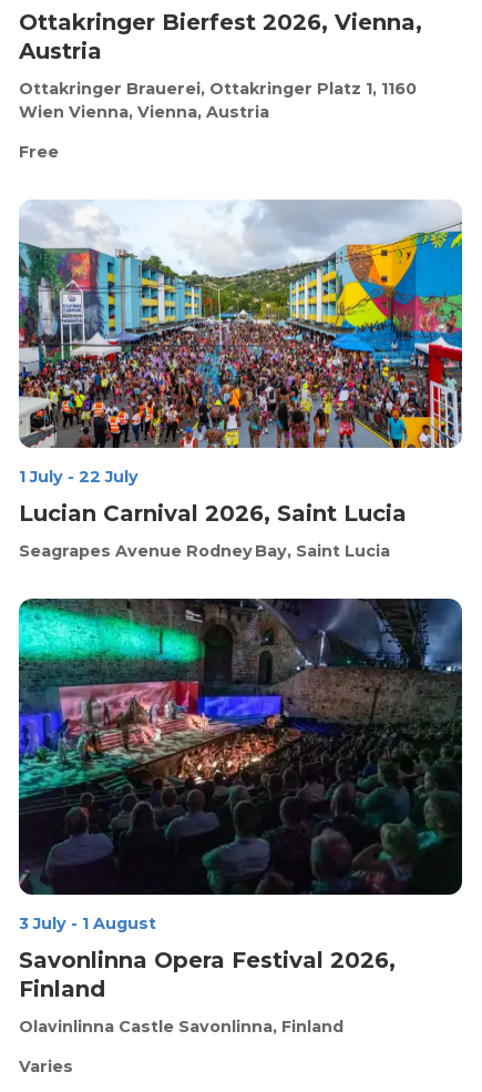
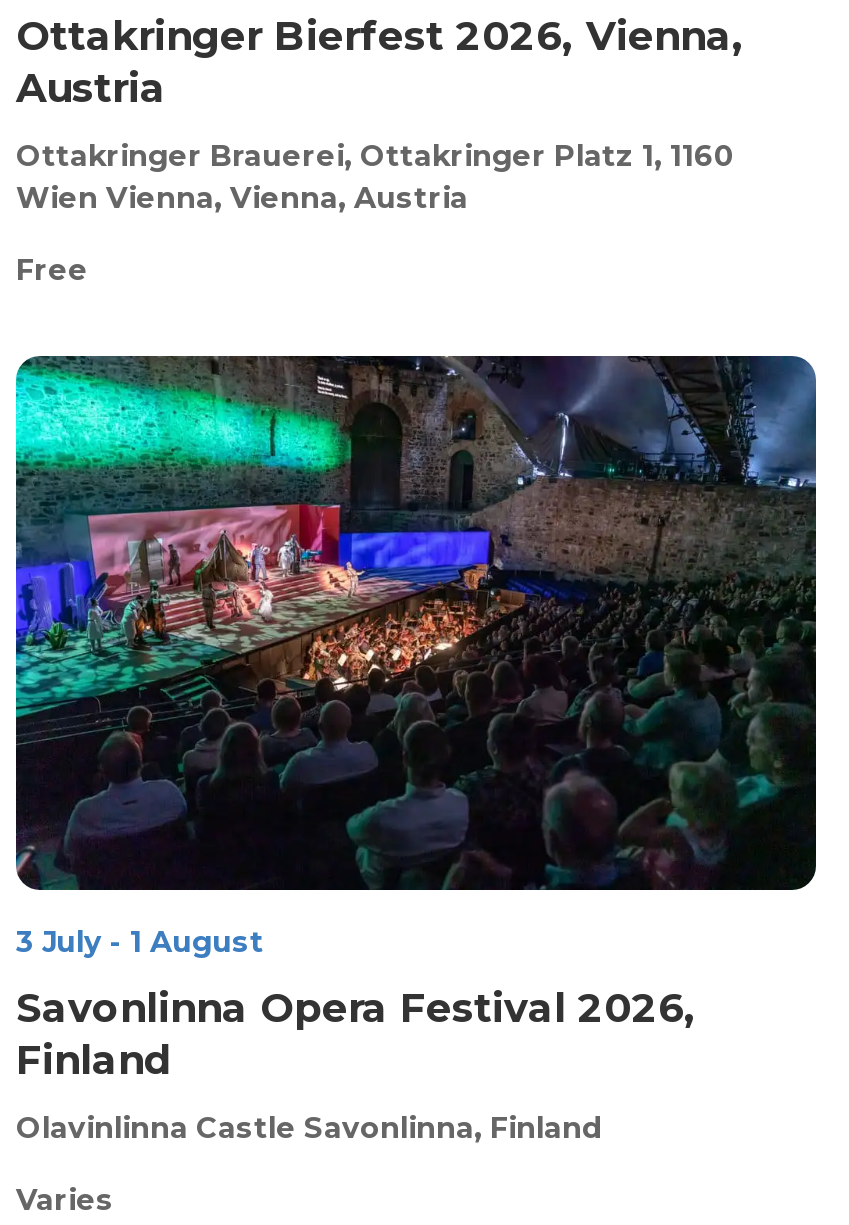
- [image]
- 1 July - 22 July

- Lucian Carnival 2026, Saint Lucia

- Seagrapes Avenue Rodney Bay, Saint Lucia
